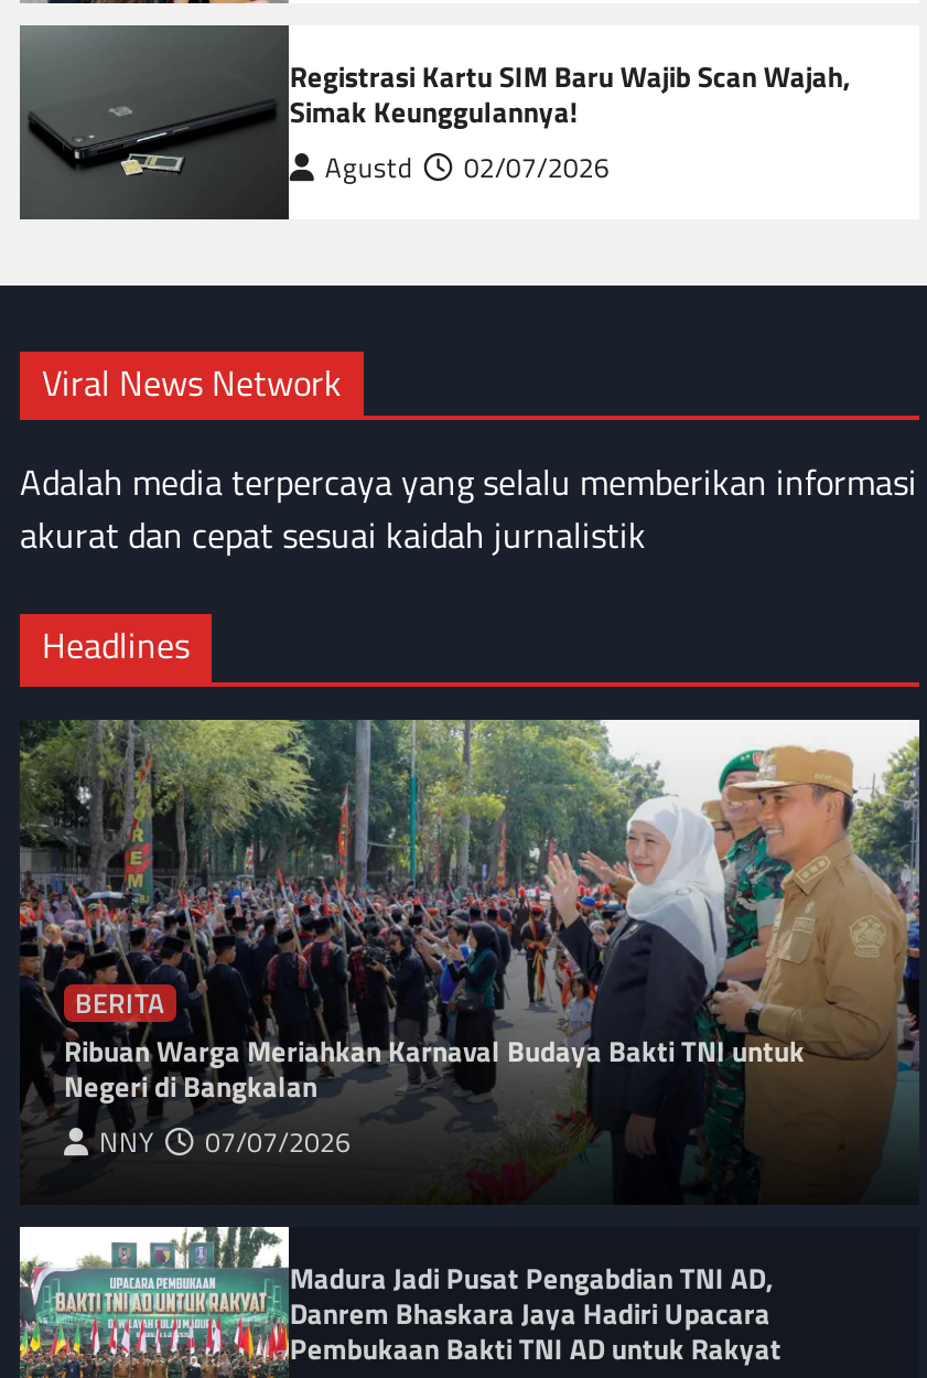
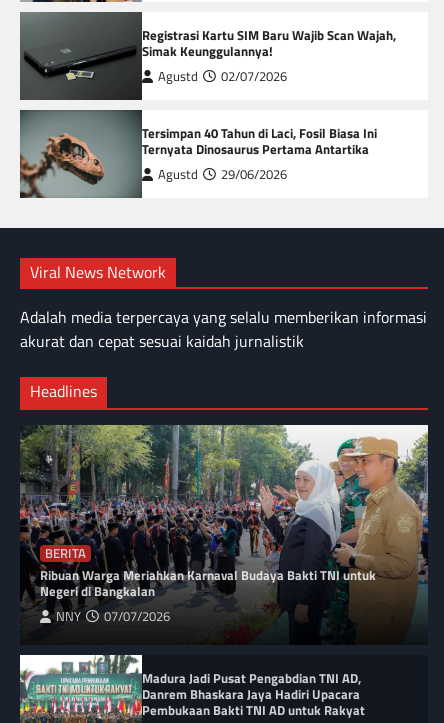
+ [image]
+ Tersimpan 40 Tahun di Laci, Fosil Biasa Ini
+ Ternyata Dinosaurus Pertama Antartika
+ Agustd
+ 29/06/2026
